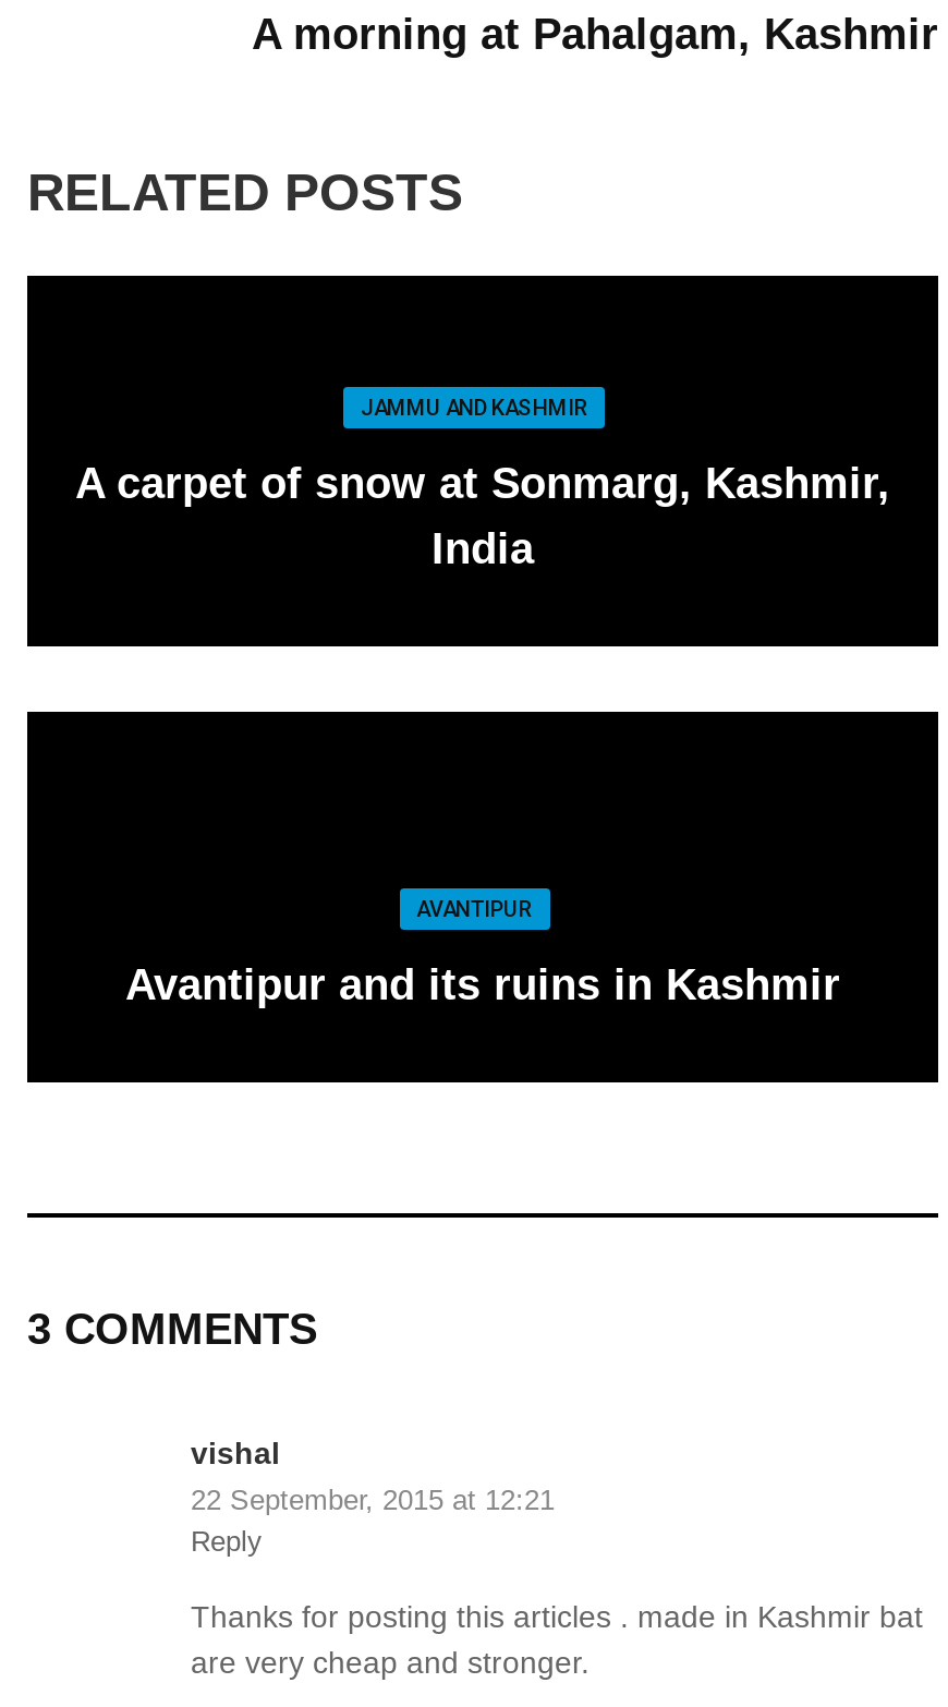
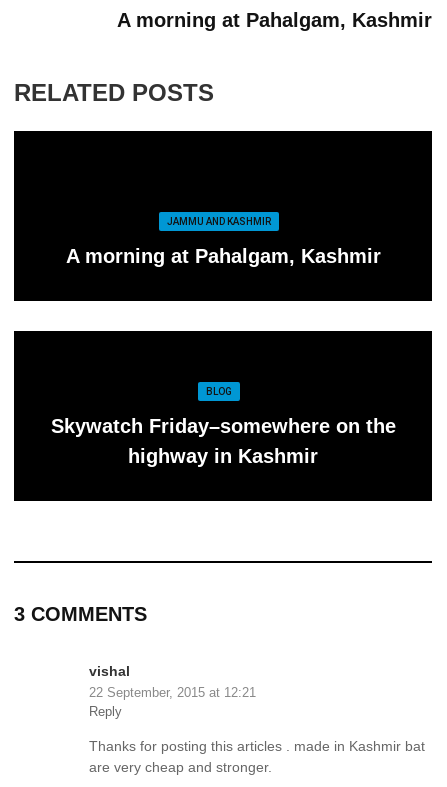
moved down: JAMMU AND KASHMIR

- A carpet of snow at Sonmarg, Kashmir,
- India
+ A morning at Pahalgam, Kashmir

- AVANTIPUR
+ BLOG

- Avantipur and its ruins in Kashmir
+ Skywatch Friday–somewhere on the
+ highway in Kashmir
